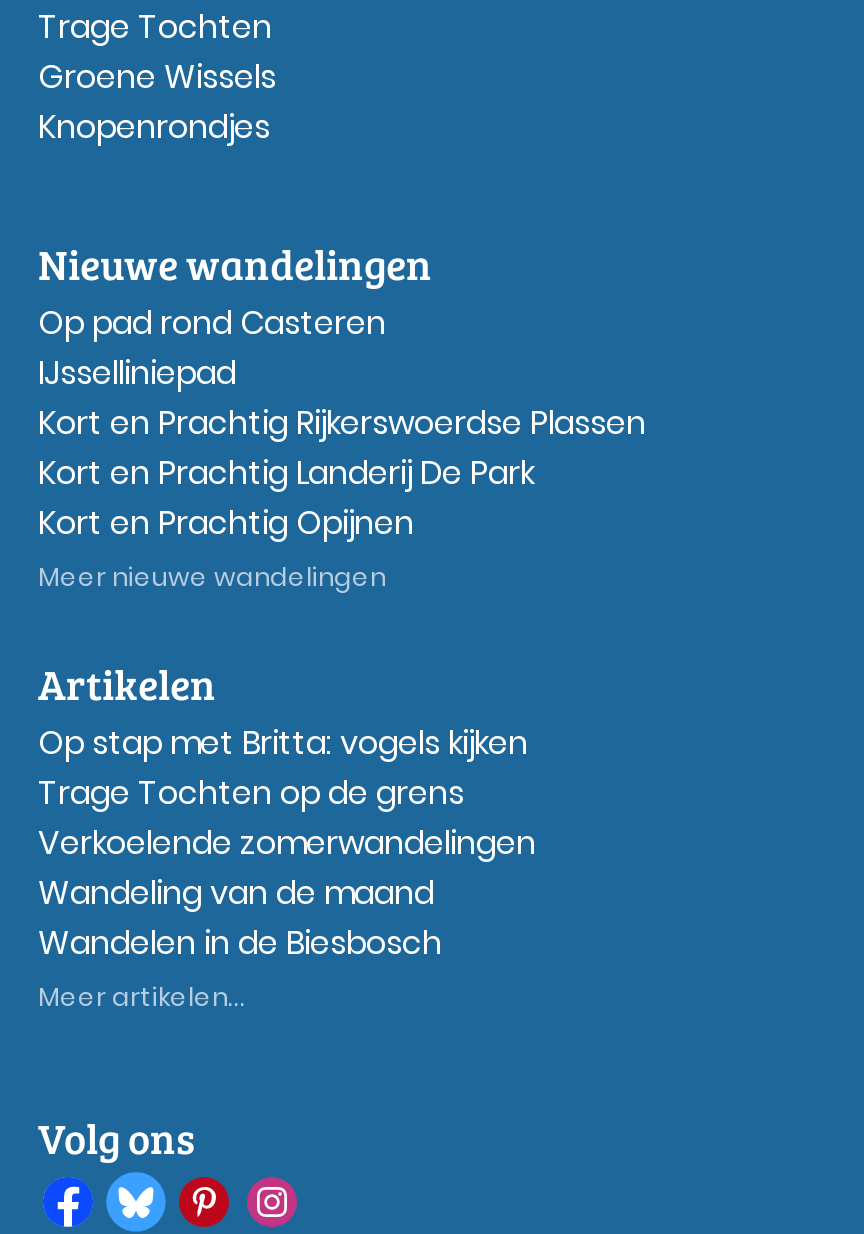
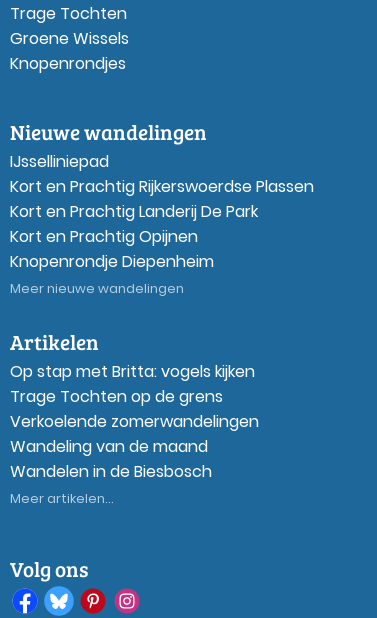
- Op pad rond Casteren

moved up: IJsselliniepad | Kort en Prachtig Rijkerswoerdse Plassen | Kort en Prachtig Landerij De Park | Kort en Prachtig Opijnen

+ Knopenrondje Diepenheim
